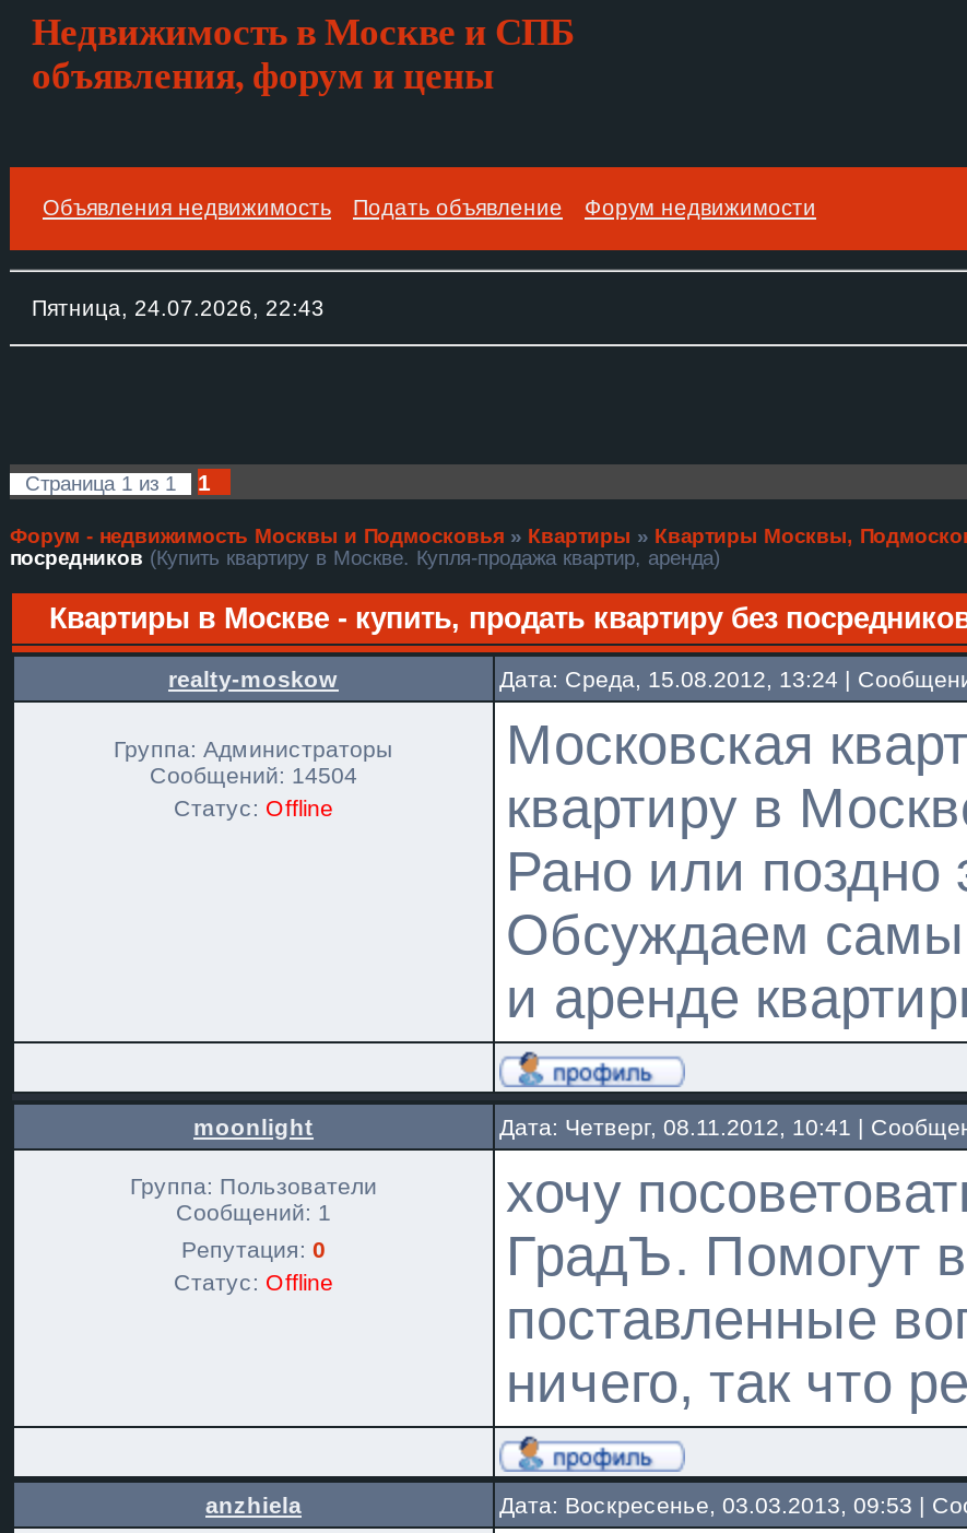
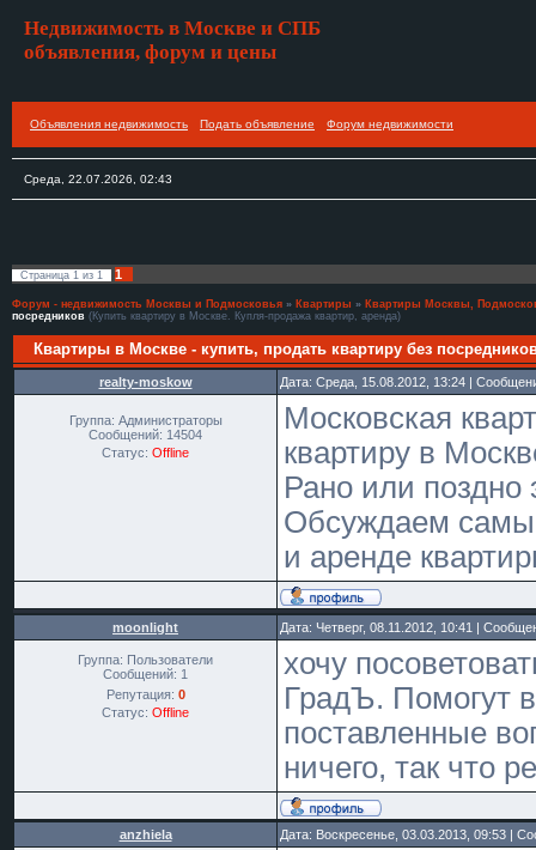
- Пятница, 24.07.2026, 22:43
+ Среда, 22.07.2026, 02:43
